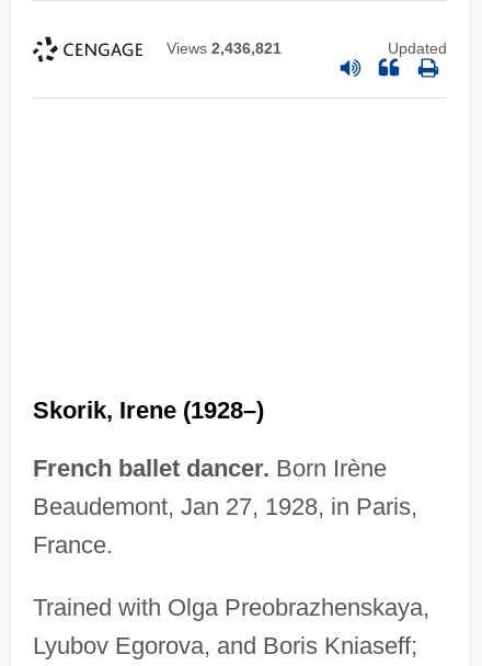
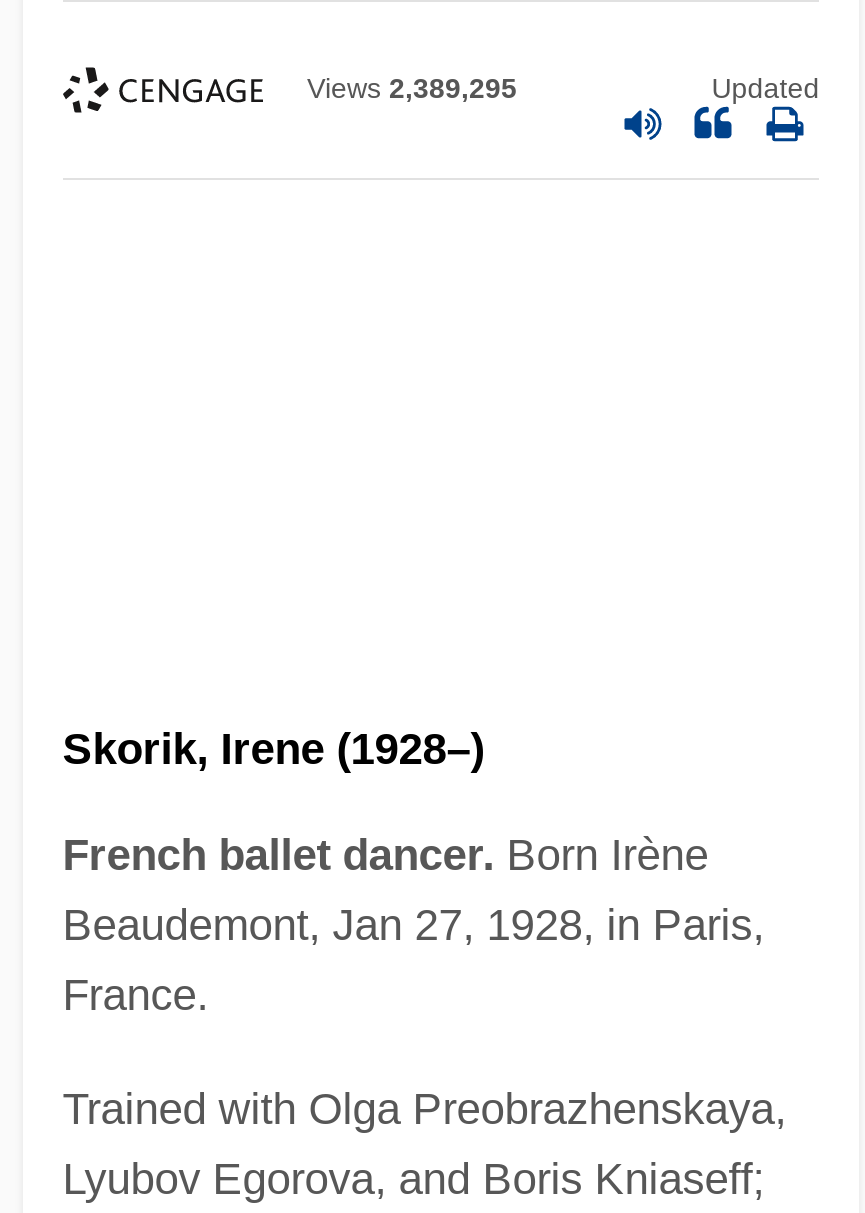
- Views 2,436,821
+ Views 2,389,295
